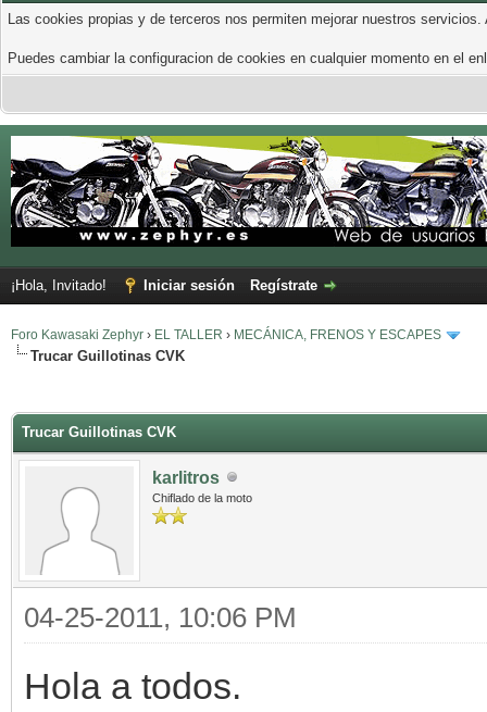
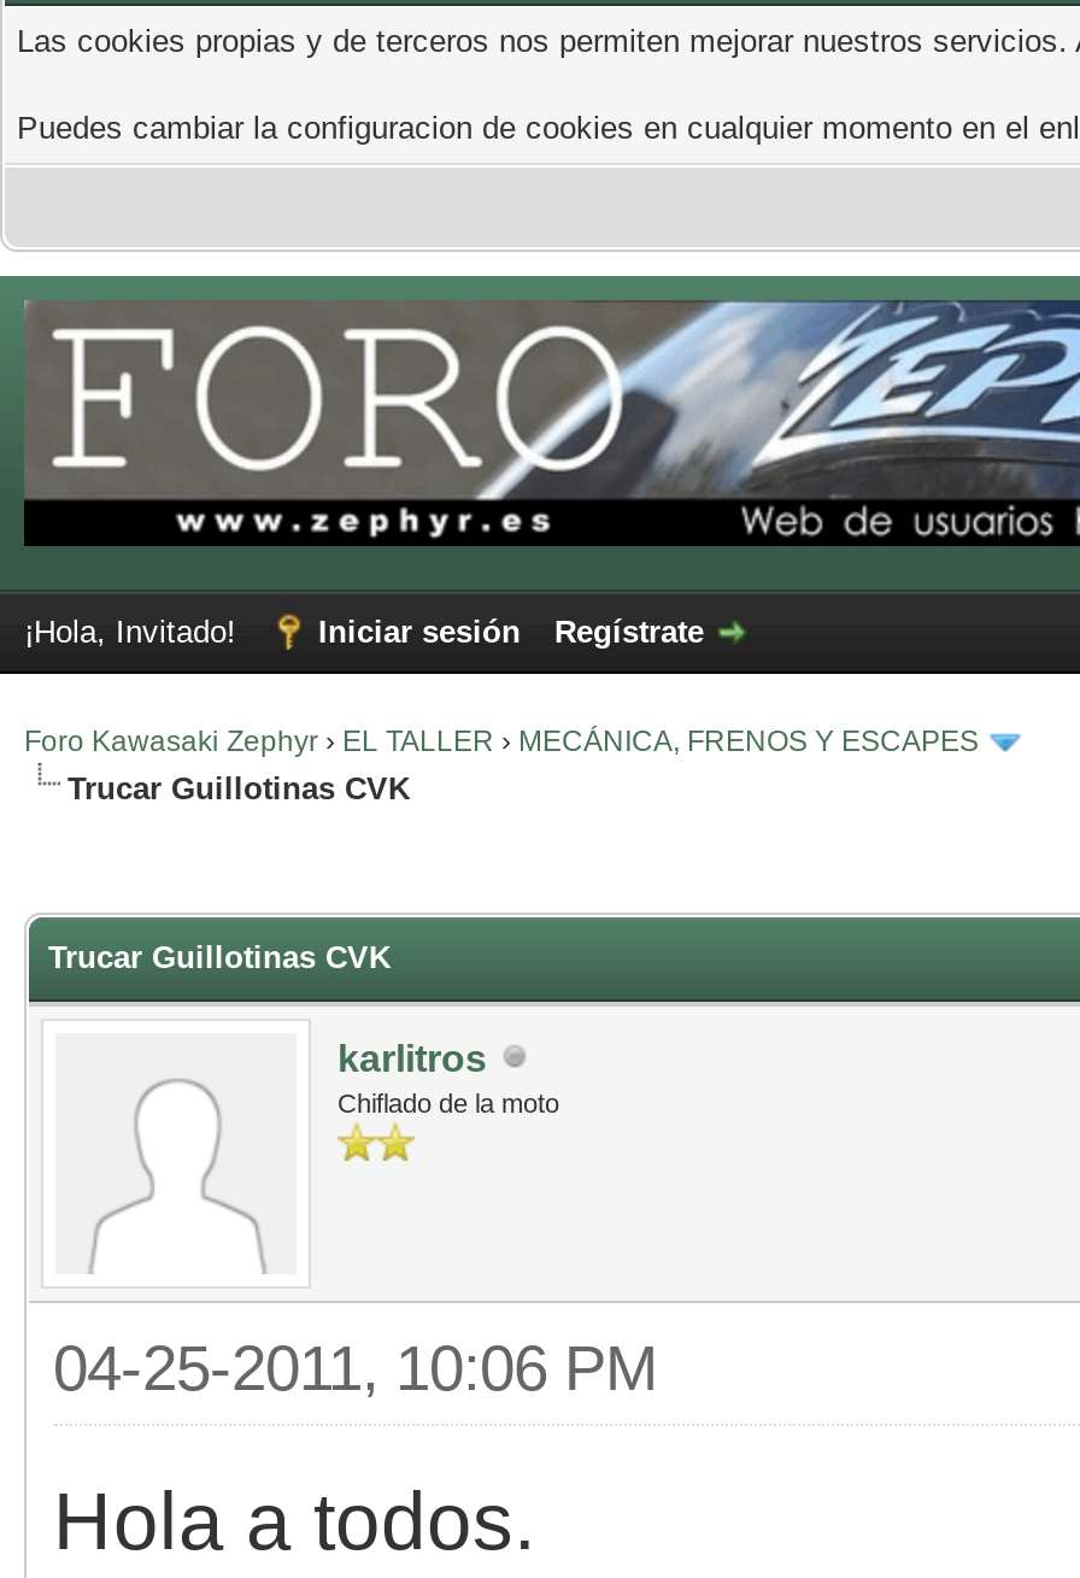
- [image]
+ [image]
